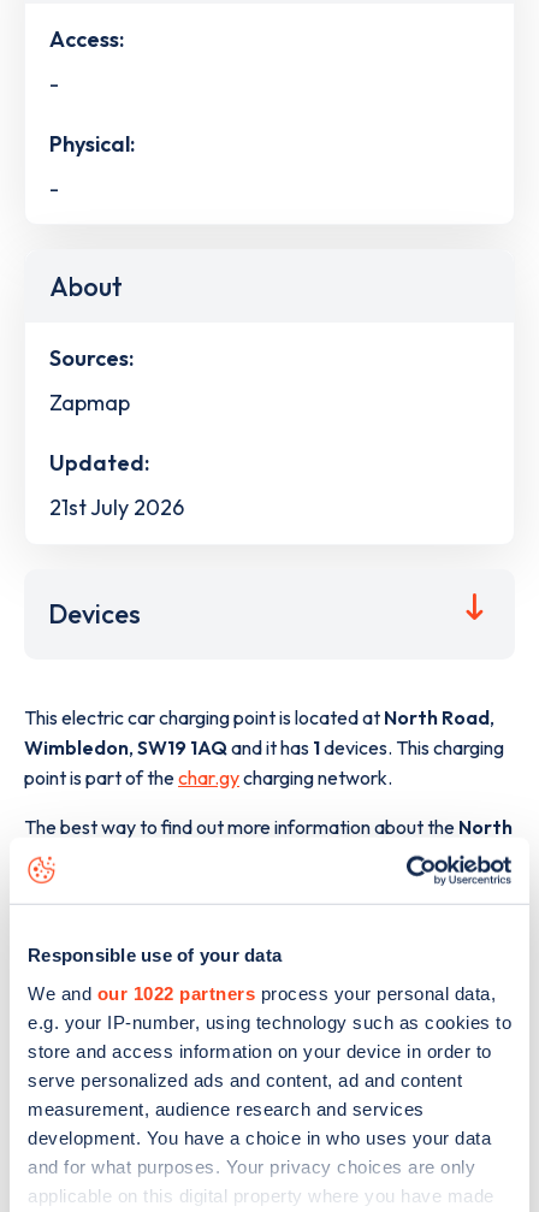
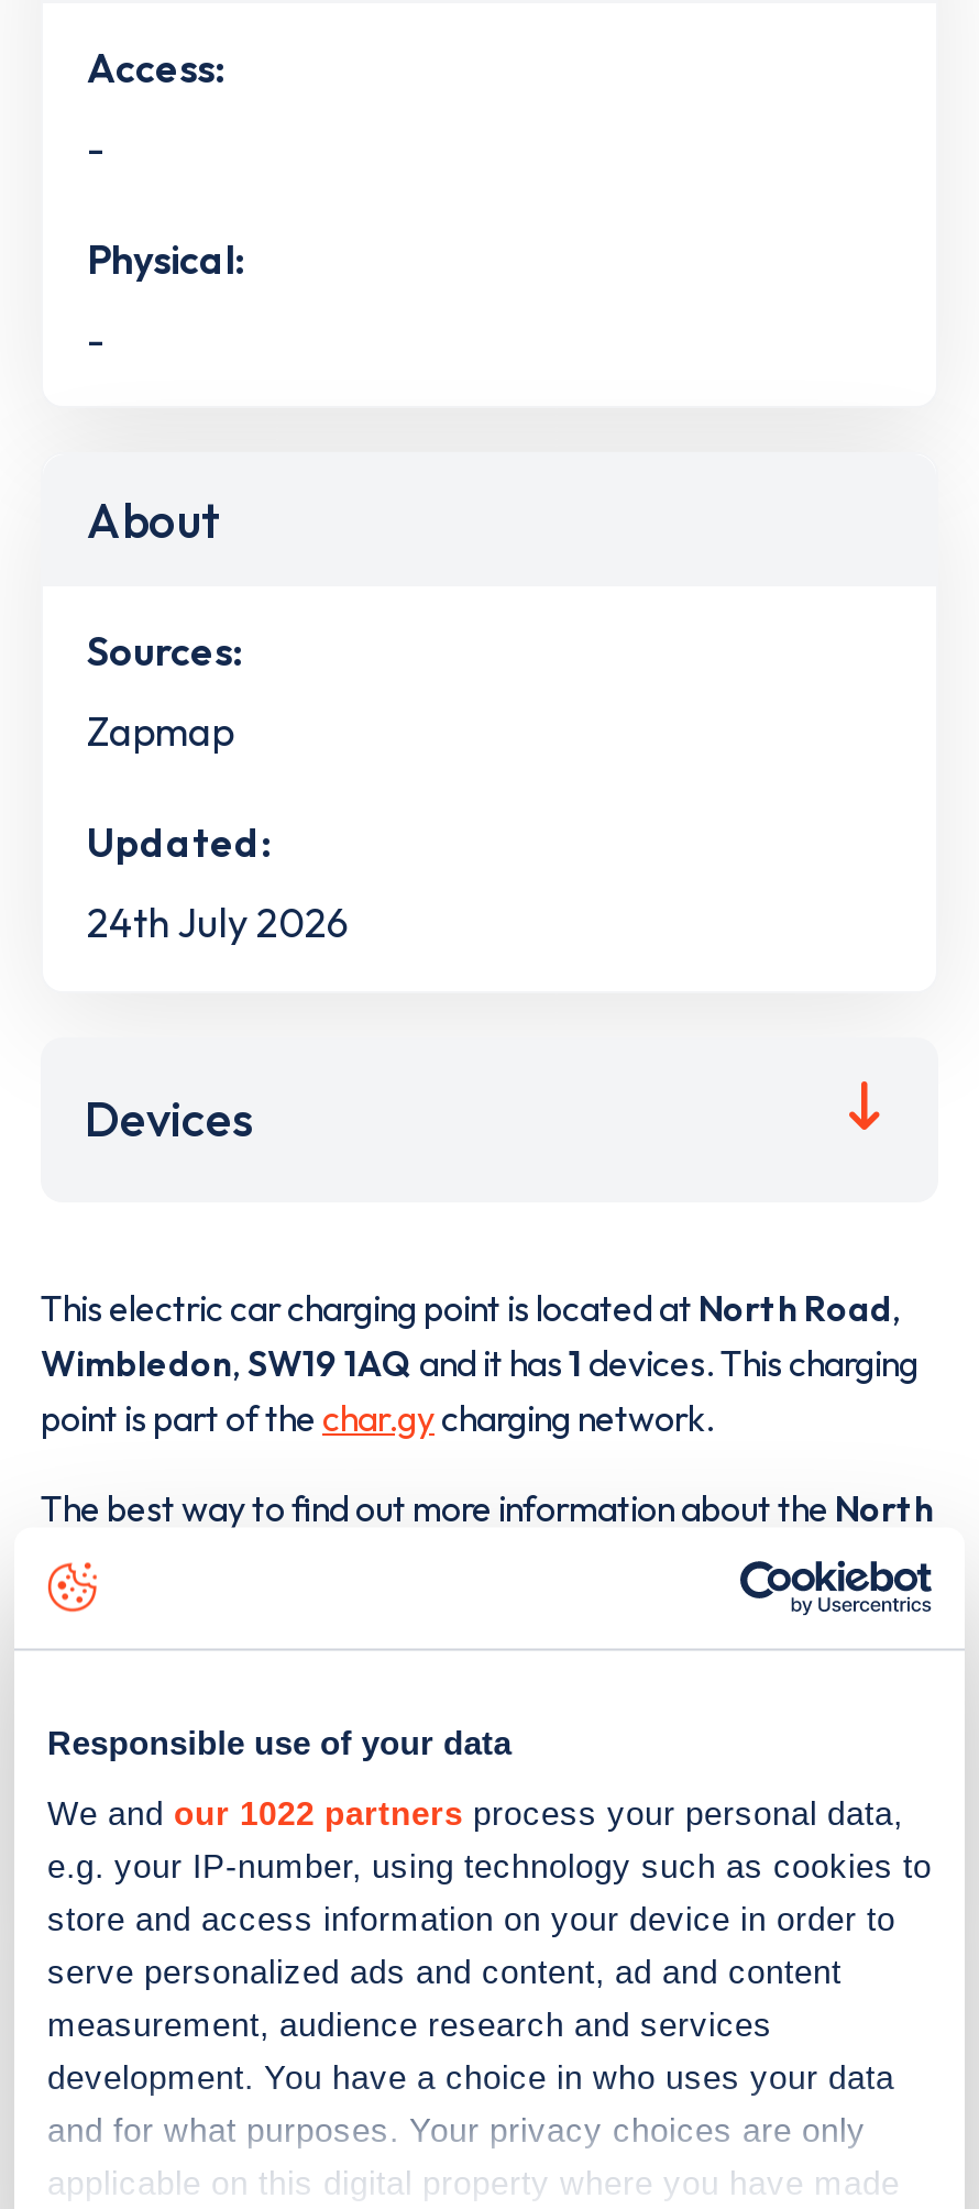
- 21st July 2026
+ 24th July 2026
